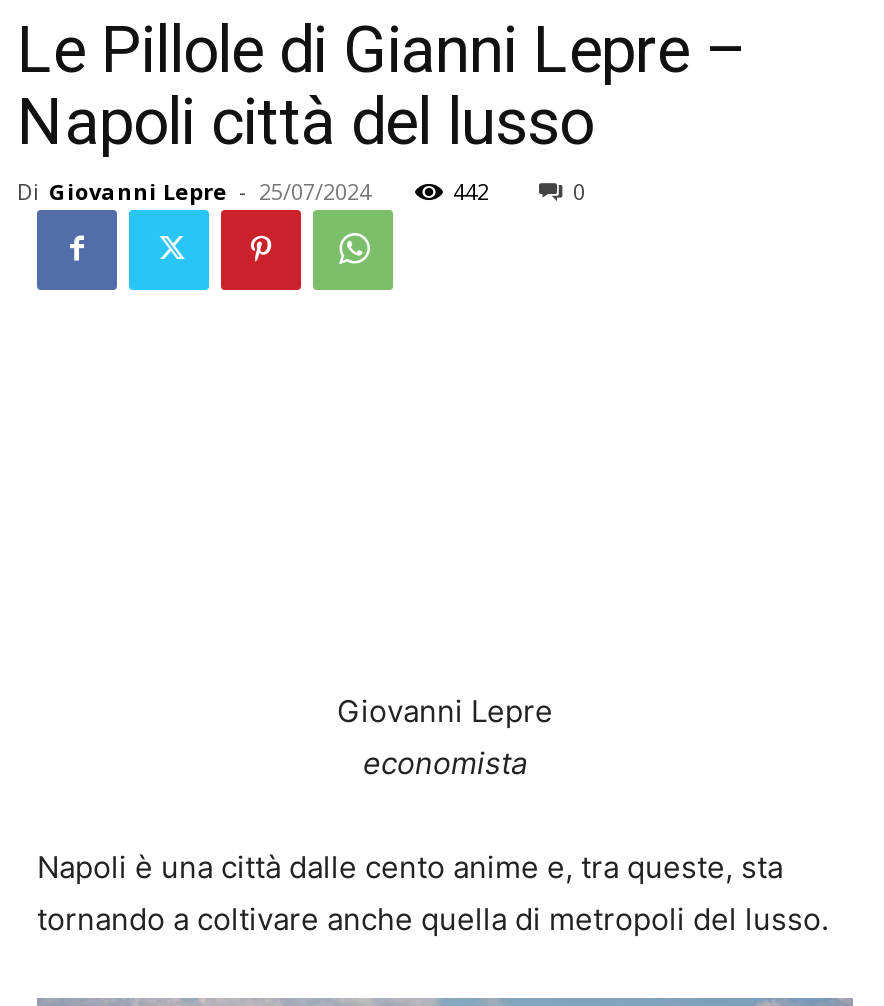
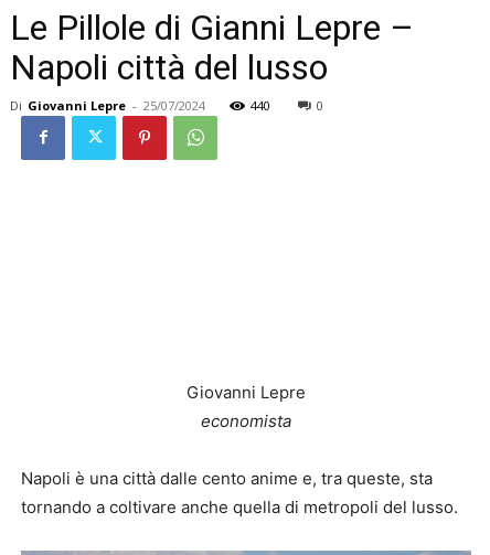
- 442
+ 440
